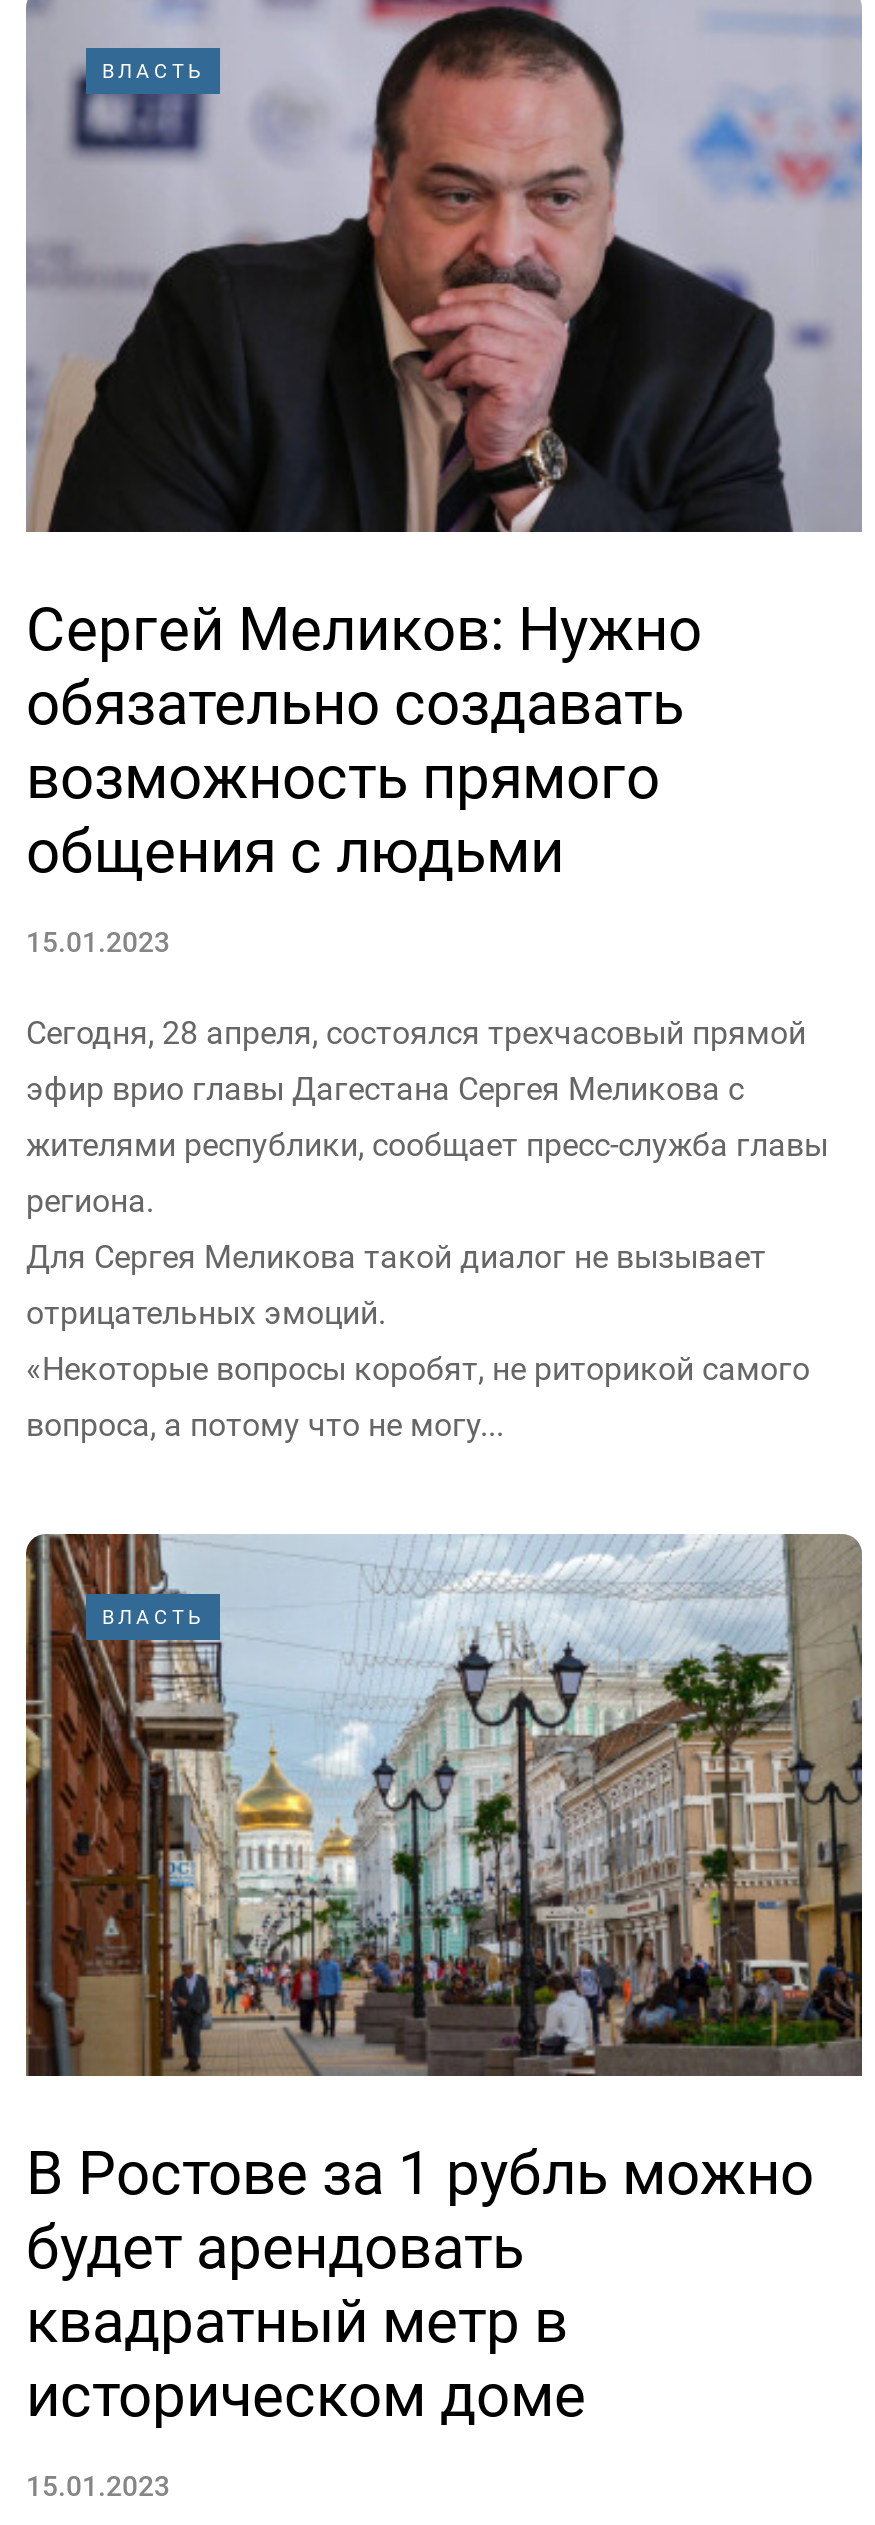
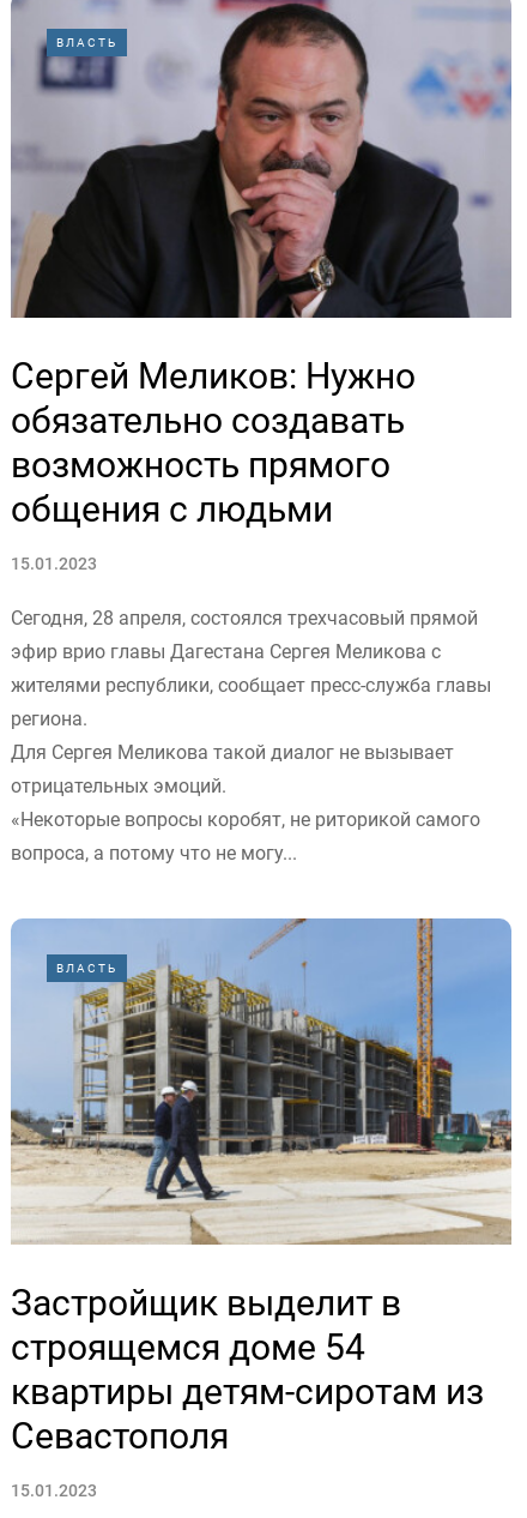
- [image]
- В Ростове за 1 рубль можно
- будет арендовать
- квадратный метр в
- историческом доме
+ [image]
+ Застройщик выделит в
+ строящемся доме 54
+ квартиры детям-сиротам из
+ Севастополя
